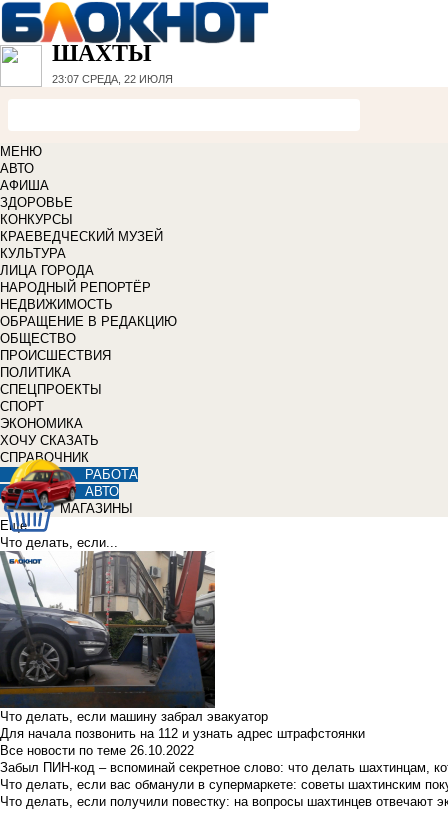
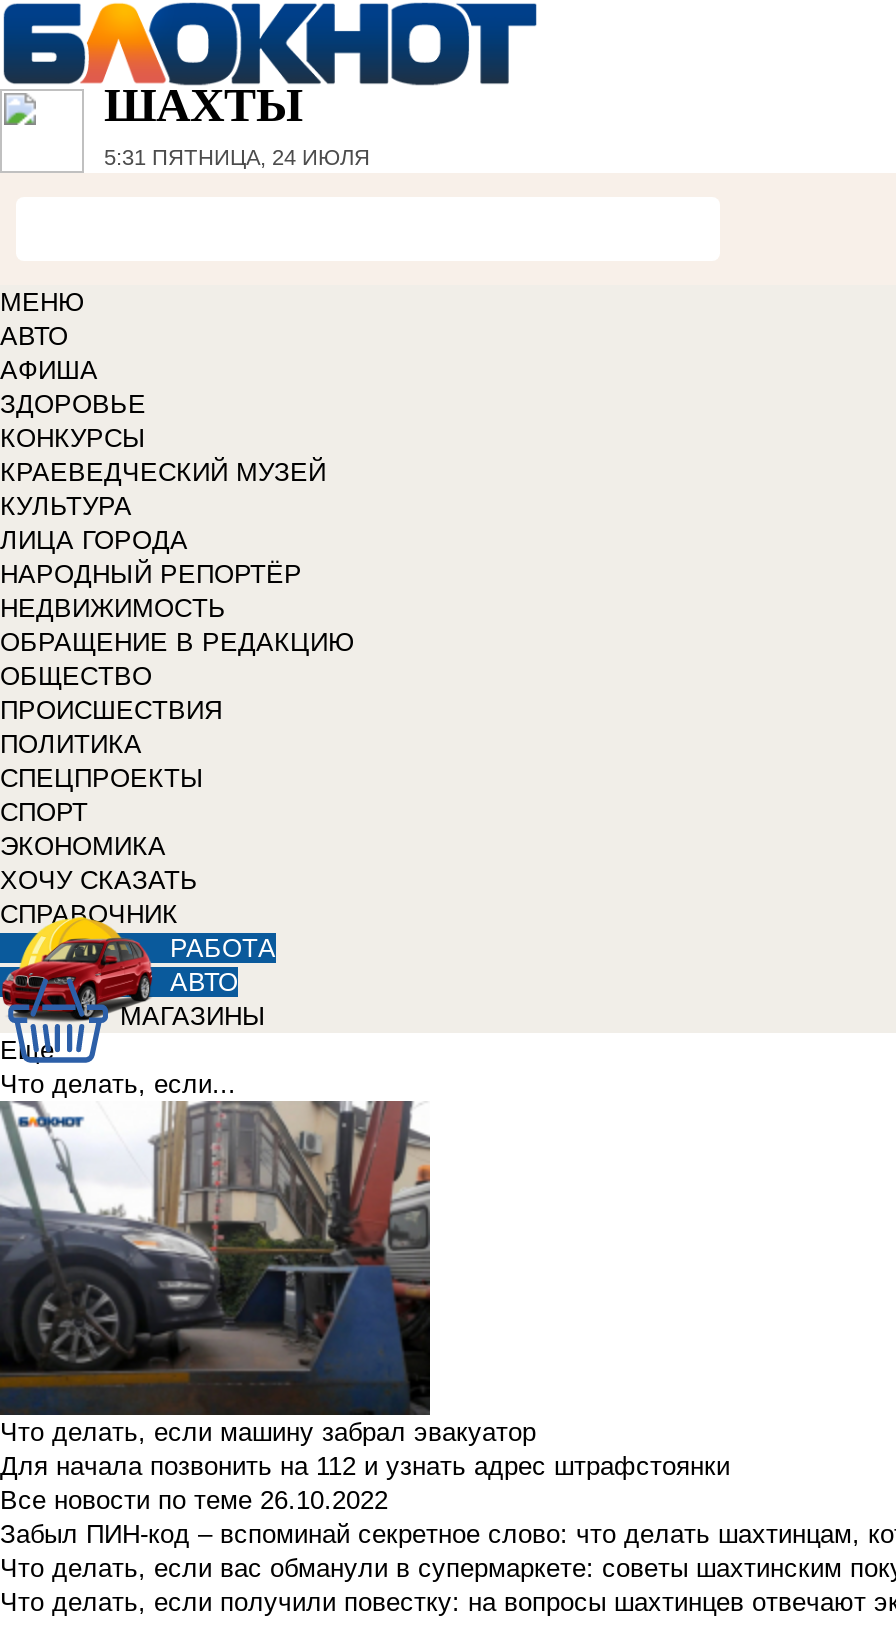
- 23:07 СРЕДА, 22 ИЮЛЯ
+ 5:31 ПЯТНИЦА, 24 ИЮЛЯ
